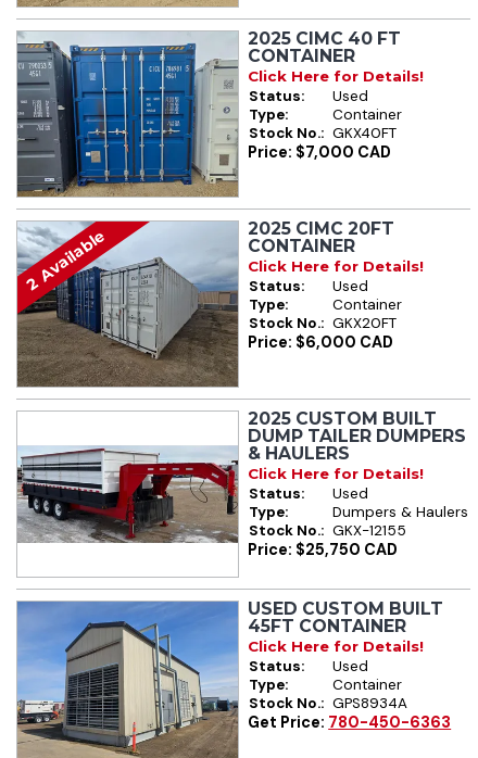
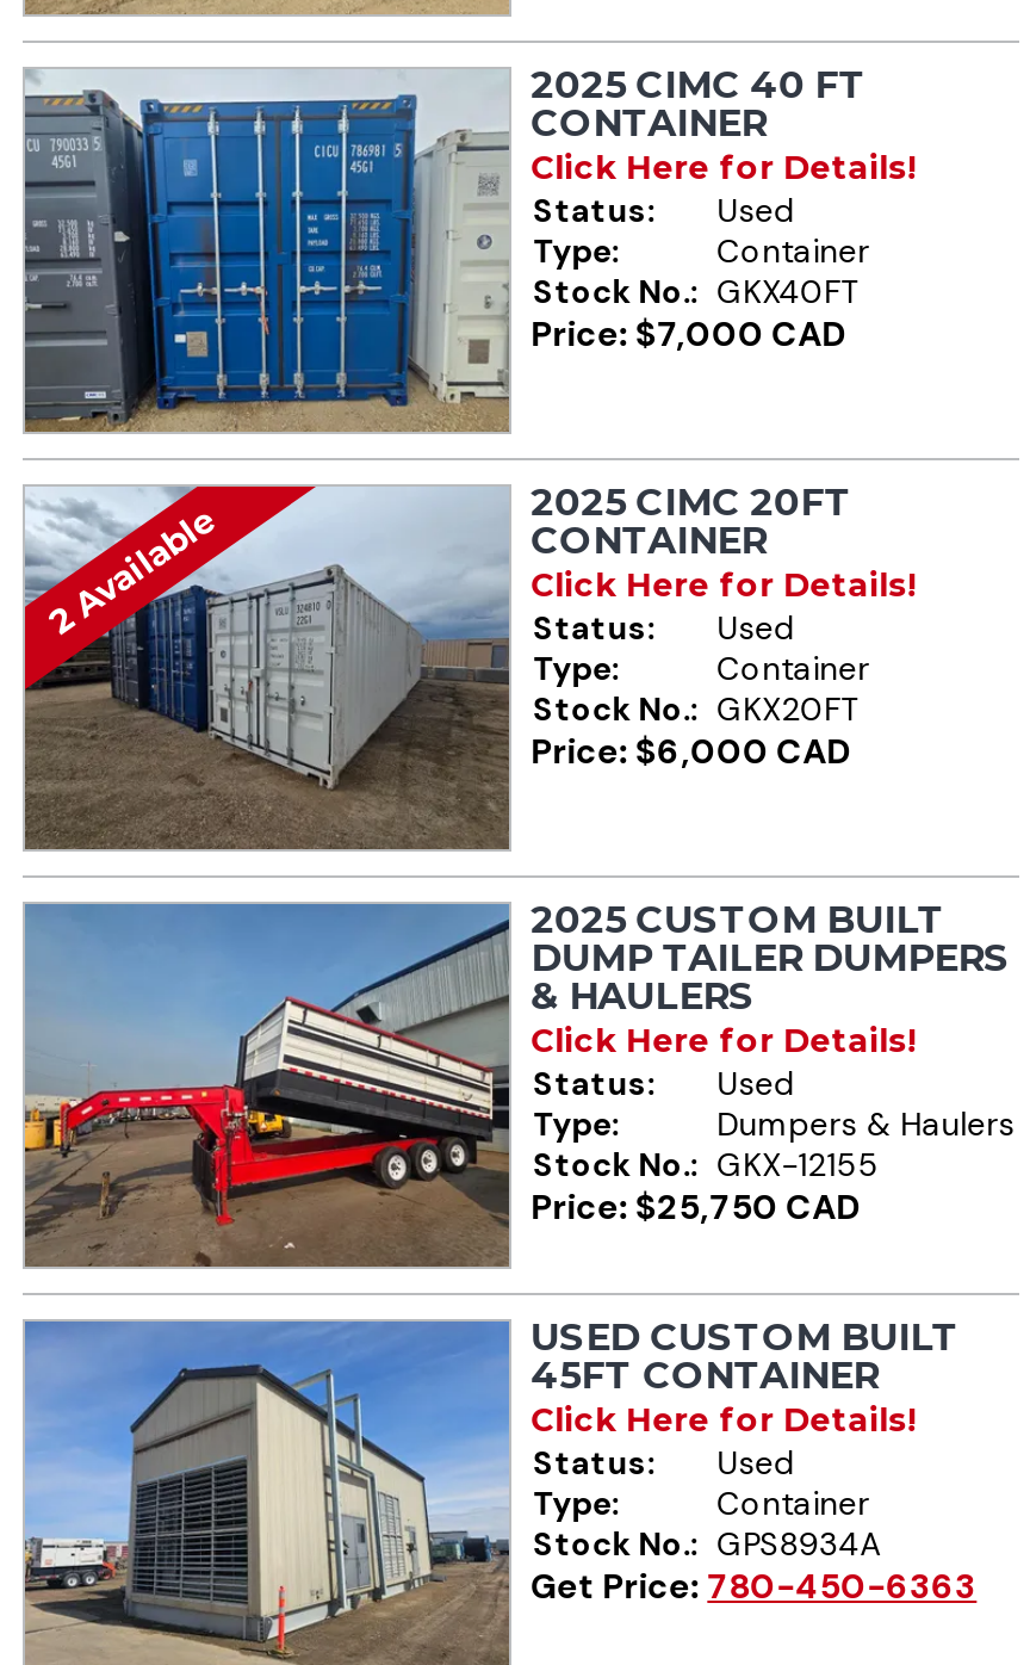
- [image]
+ [image]
